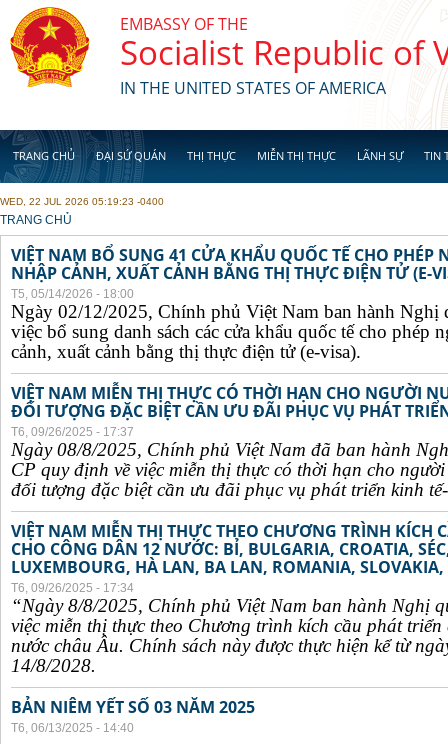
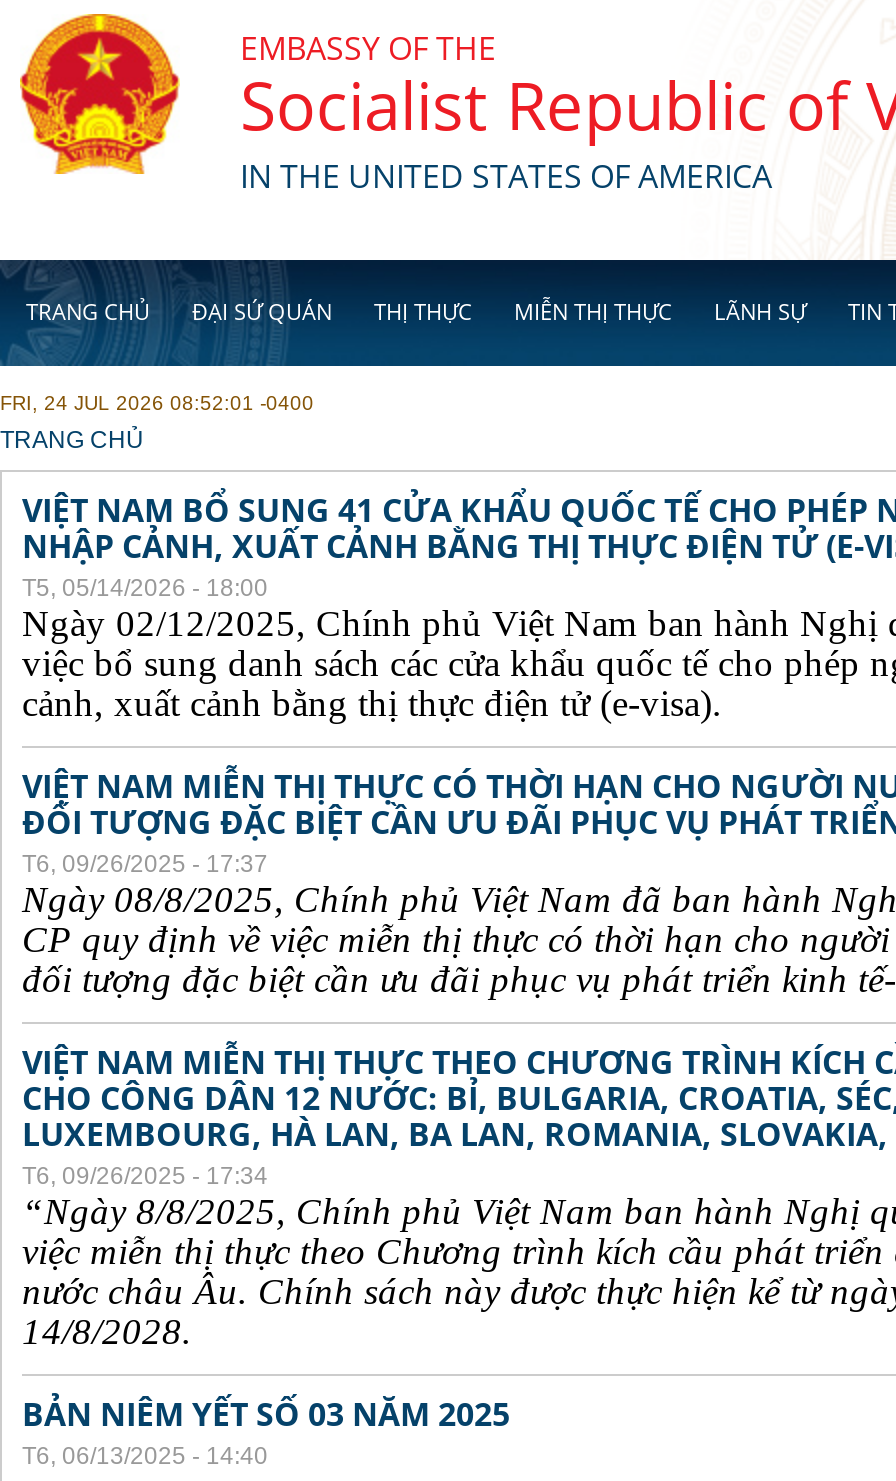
- WED, 22 JUL 2026 05:19:23 -0400
+ FRI, 24 JUL 2026 08:52:01 -0400
